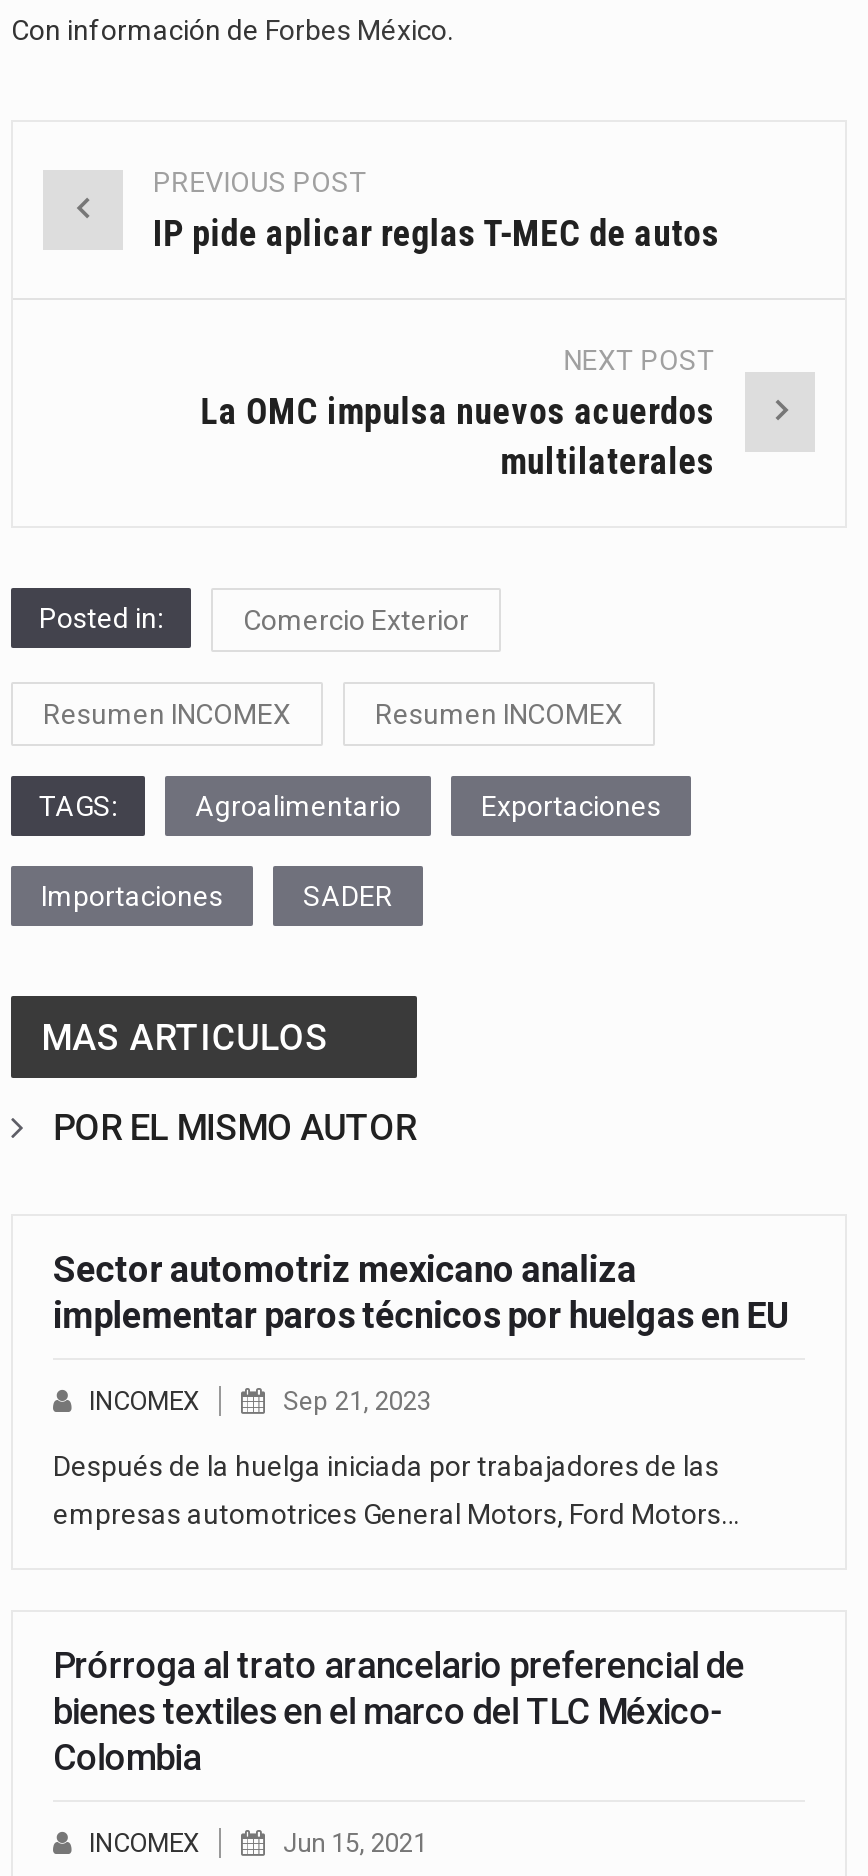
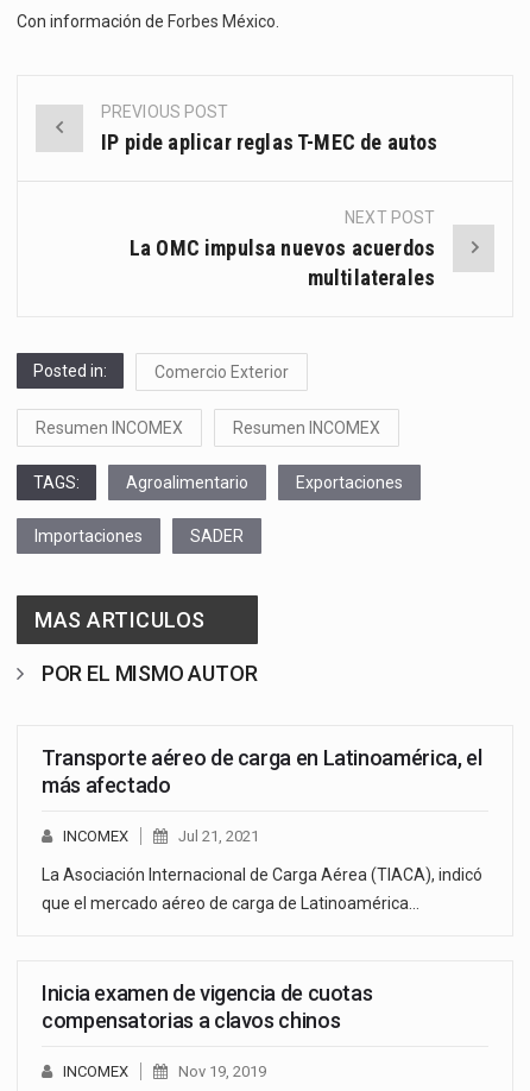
- Sector automotriz mexicano analiza
- implementar paros técnicos por huelgas en EU
+ Transporte aéreo de carga en Latinoamérica, el
+ más afectado

- Sep 21, 2023
+ Jul 21, 2021

- Después de la huelga iniciada por trabajadores de las
+ La Asociación Internacional de Carga Aérea (TIACA), indicó

- empresas automotrices General Motors, Ford Motors…
+ que el mercado aéreo de carga de Latinoamérica…

- Prórroga al trato arancelario preferencial de
- bienes textiles en el marco del TLC México-
- Colombia
+ Inicia examen de vigencia de cuotas
+ compensatorias a clavos chinos

- Jun 15, 2021
+ Nov 19, 2019
